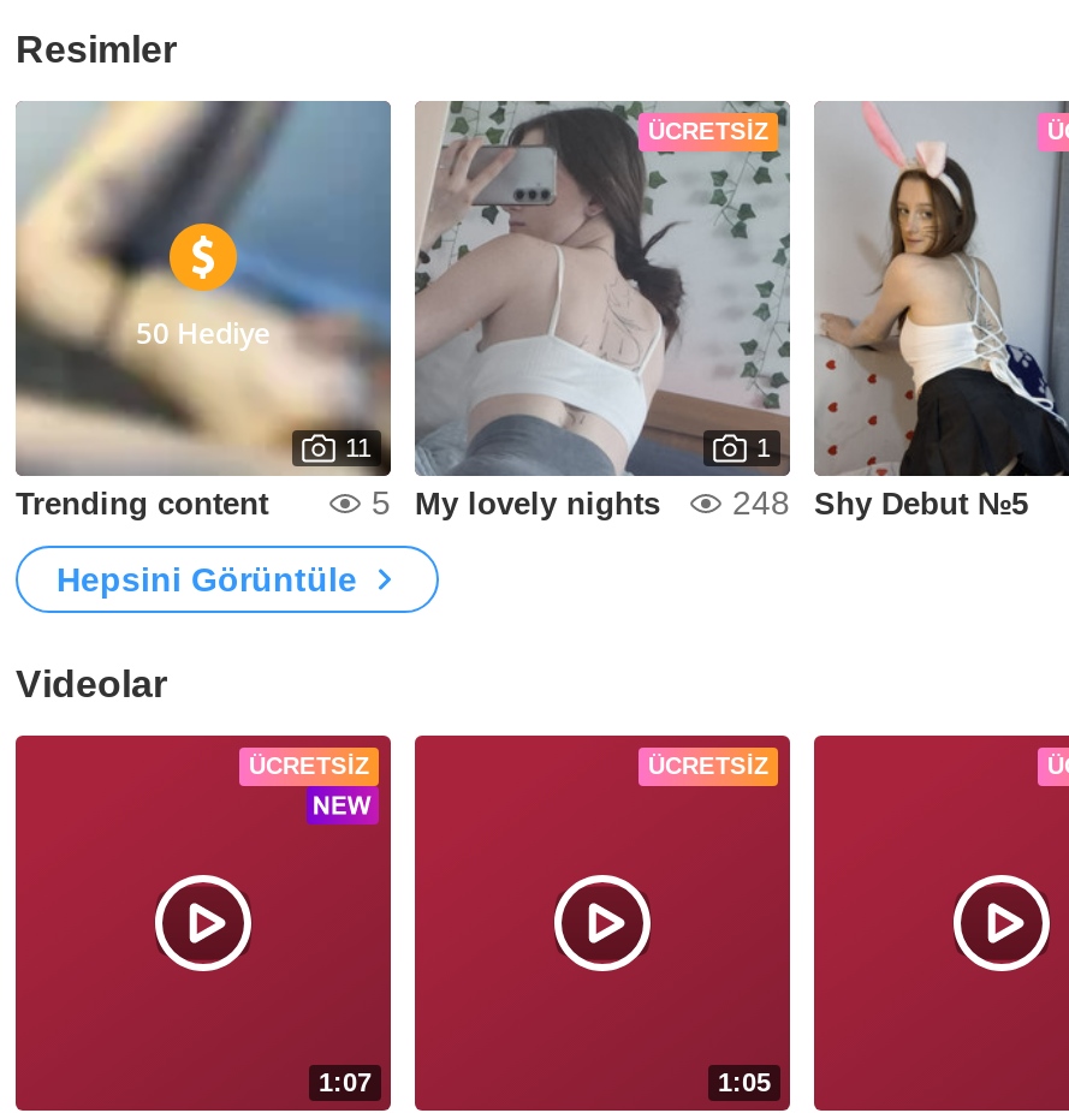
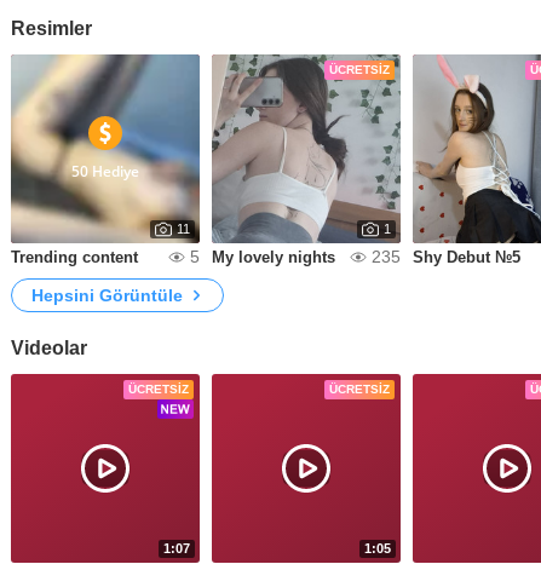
- 5 My lovely nights 248 Shy Debut №5
+ 5 My lovely nights 235 Shy Debut №5
